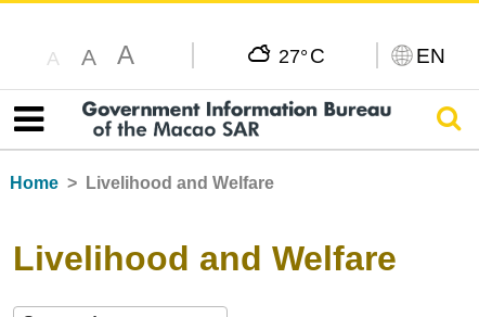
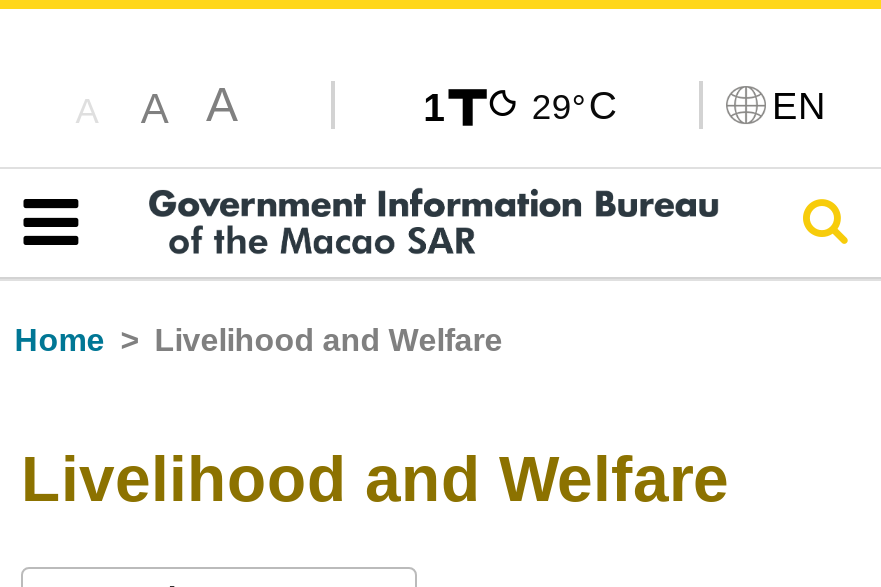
- 27° C
+ 1
+ 29° C
